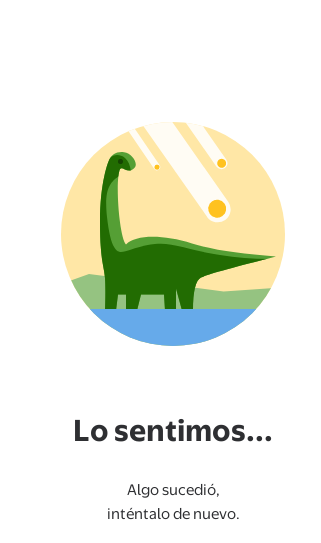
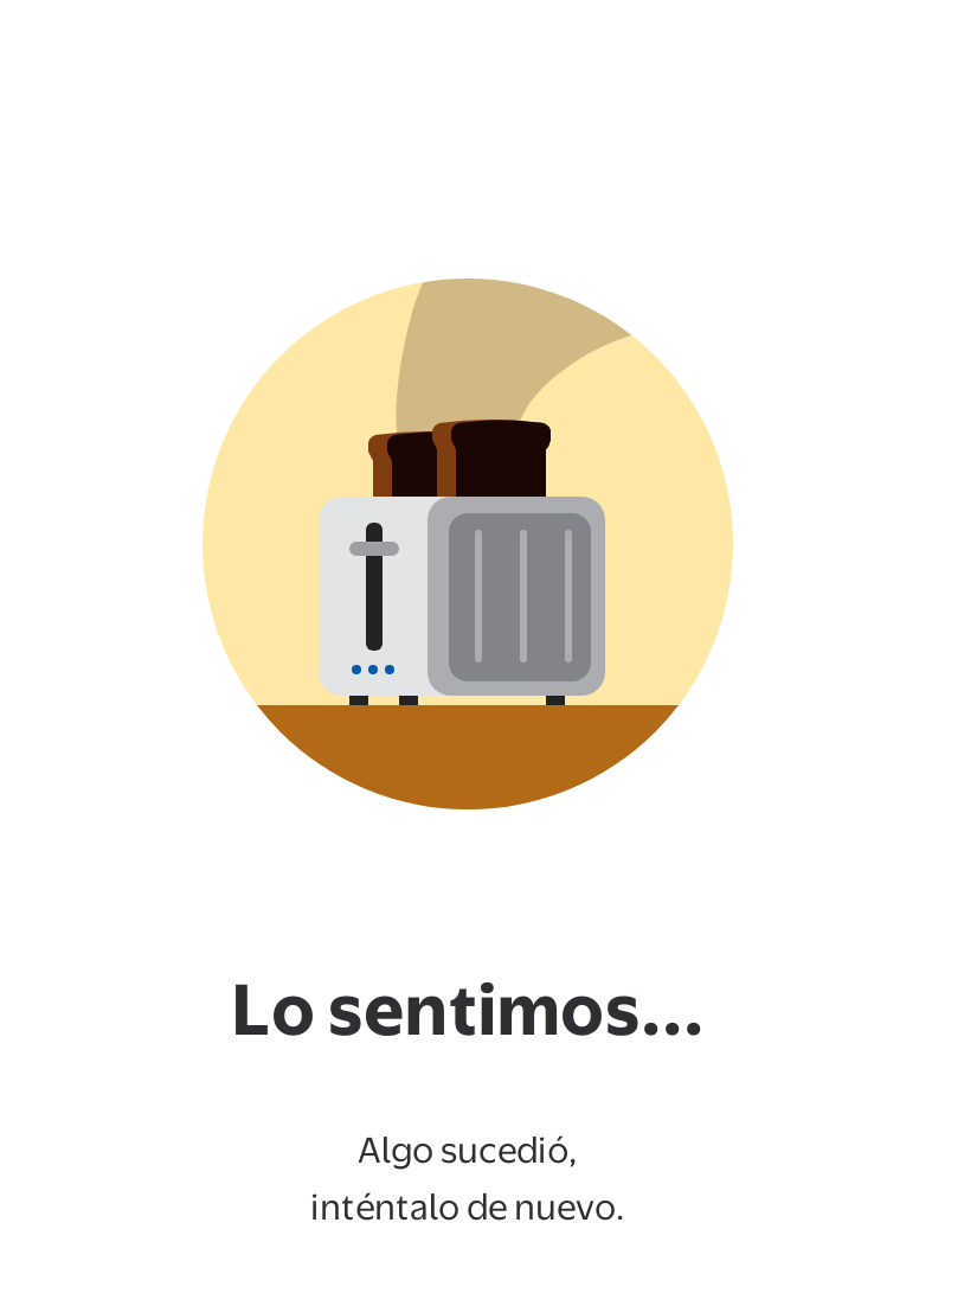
- [image]
+ [image]
